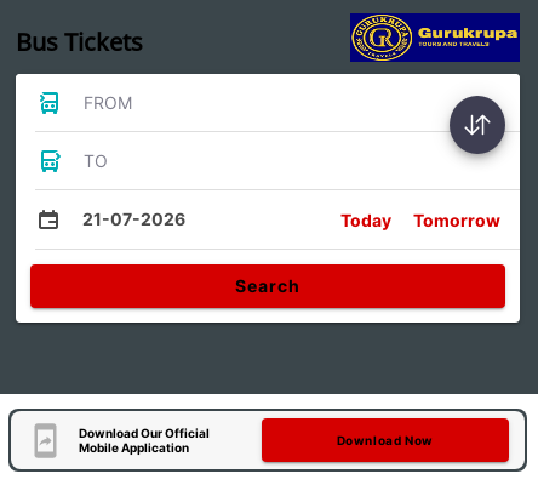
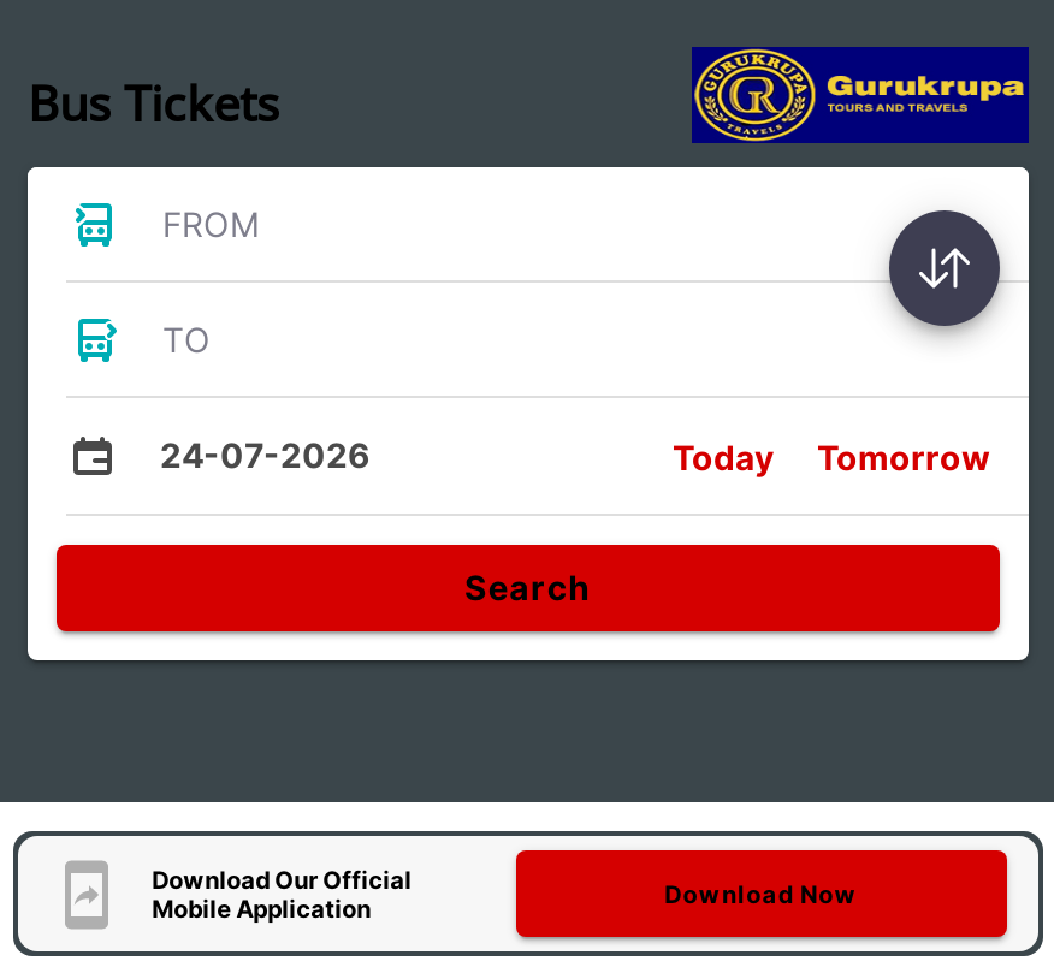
- 21-07-2026
+ 24-07-2026
